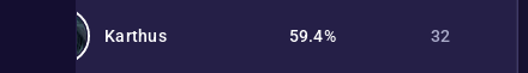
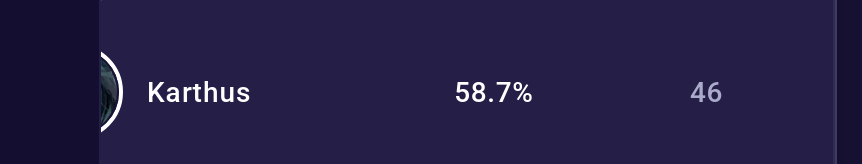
- 59.4%
+ 58.7%

- 32
+ 46
